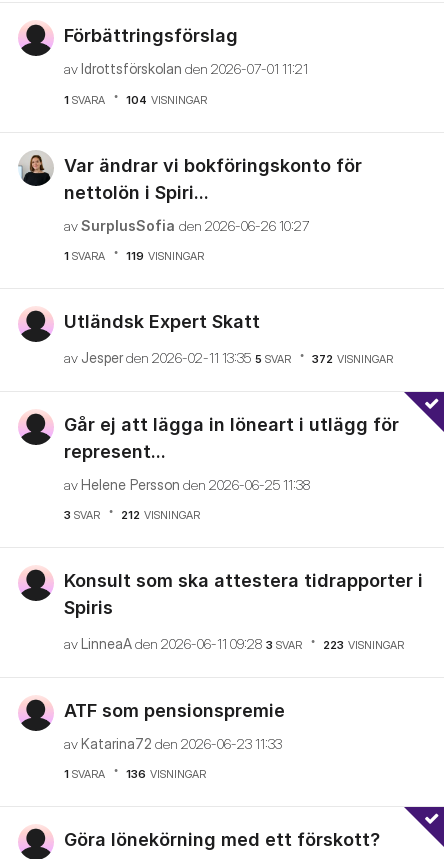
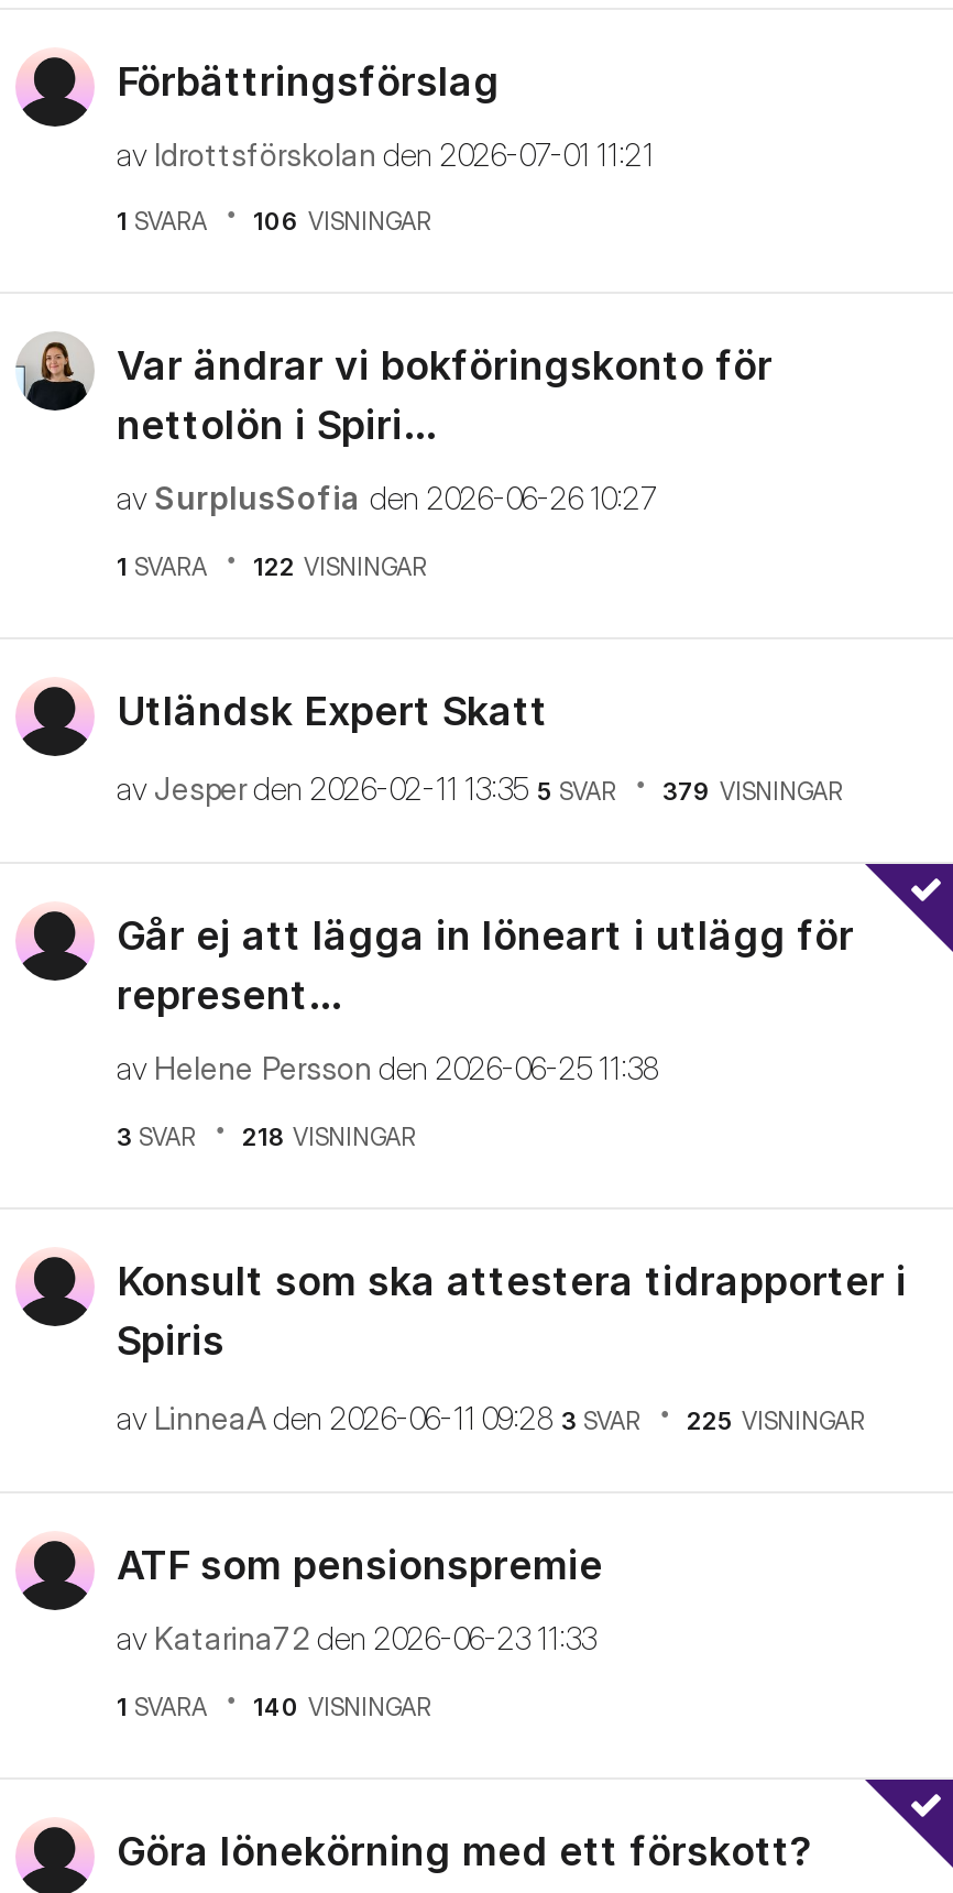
- 1 SVARA 104 VISNINGAR
+ 1 SVARA 106 VISNINGAR

- 1 SVARA 119 VISNINGAR
+ 1 SVARA 122 VISNINGAR

- av Jesper den 2026-02-11 13:35 5 SVAR 372 VISNINGAR
+ av Jesper den 2026-02-11 13:35 5 SVAR 379 VISNINGAR

- 3 SVAR 212 VISNINGAR
+ 3 SVAR 218 VISNINGAR

- av LinneaA den 2026-06-11 09:28 3 SVAR 223 VISNINGAR
+ av LinneaA den 2026-06-11 09:28 3 SVAR 225 VISNINGAR

- 1 SVARA 136 VISNINGAR
+ 1 SVARA 140 VISNINGAR
